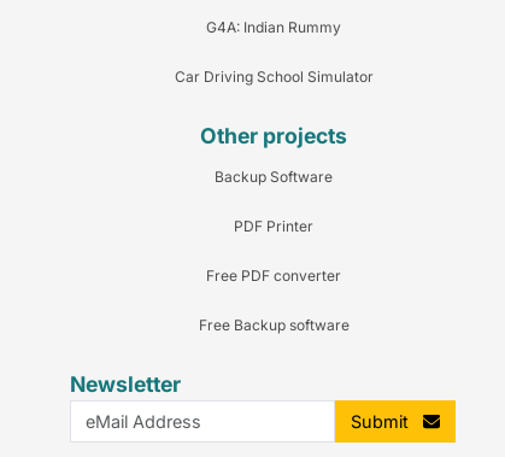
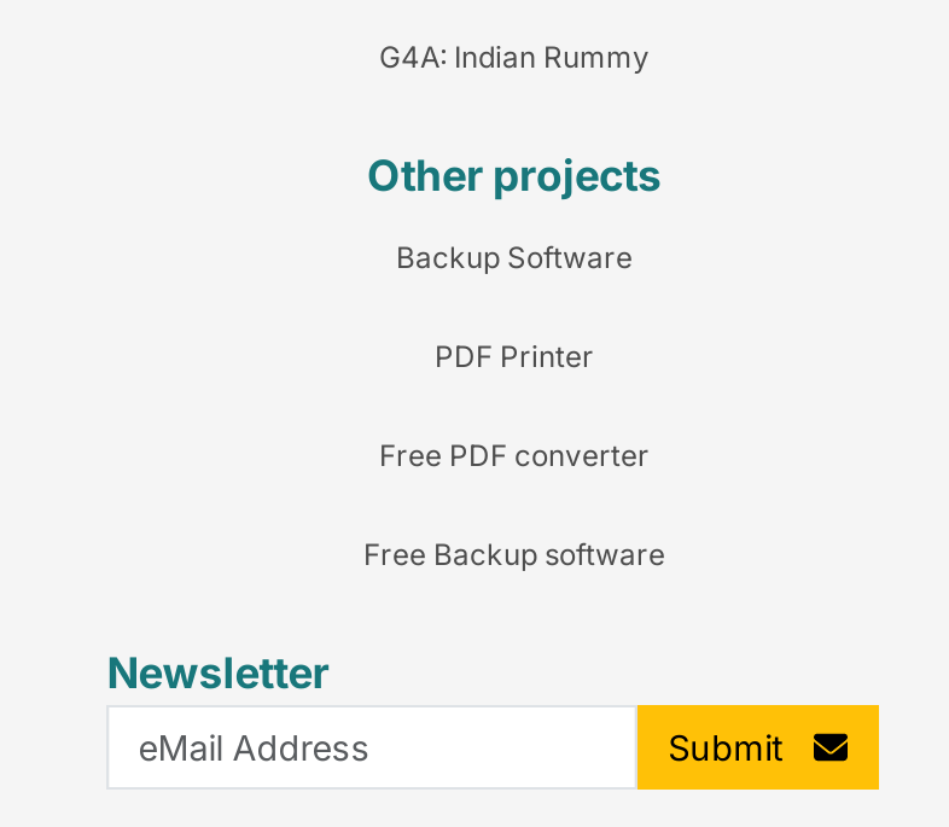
- Car Driving School Simulator
